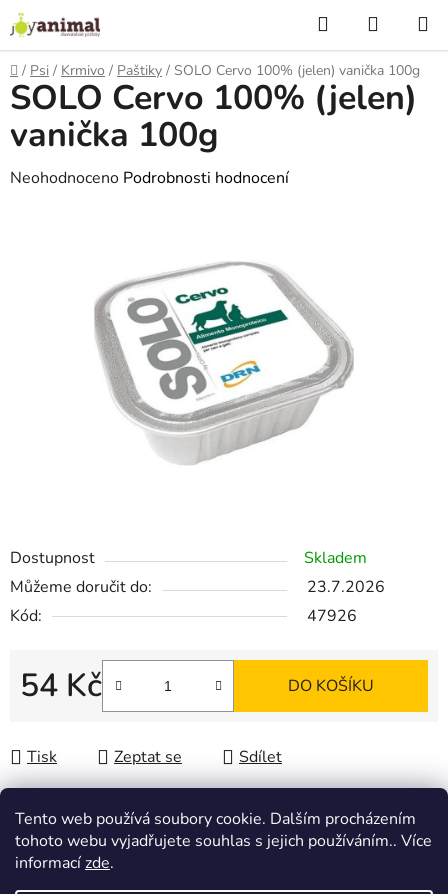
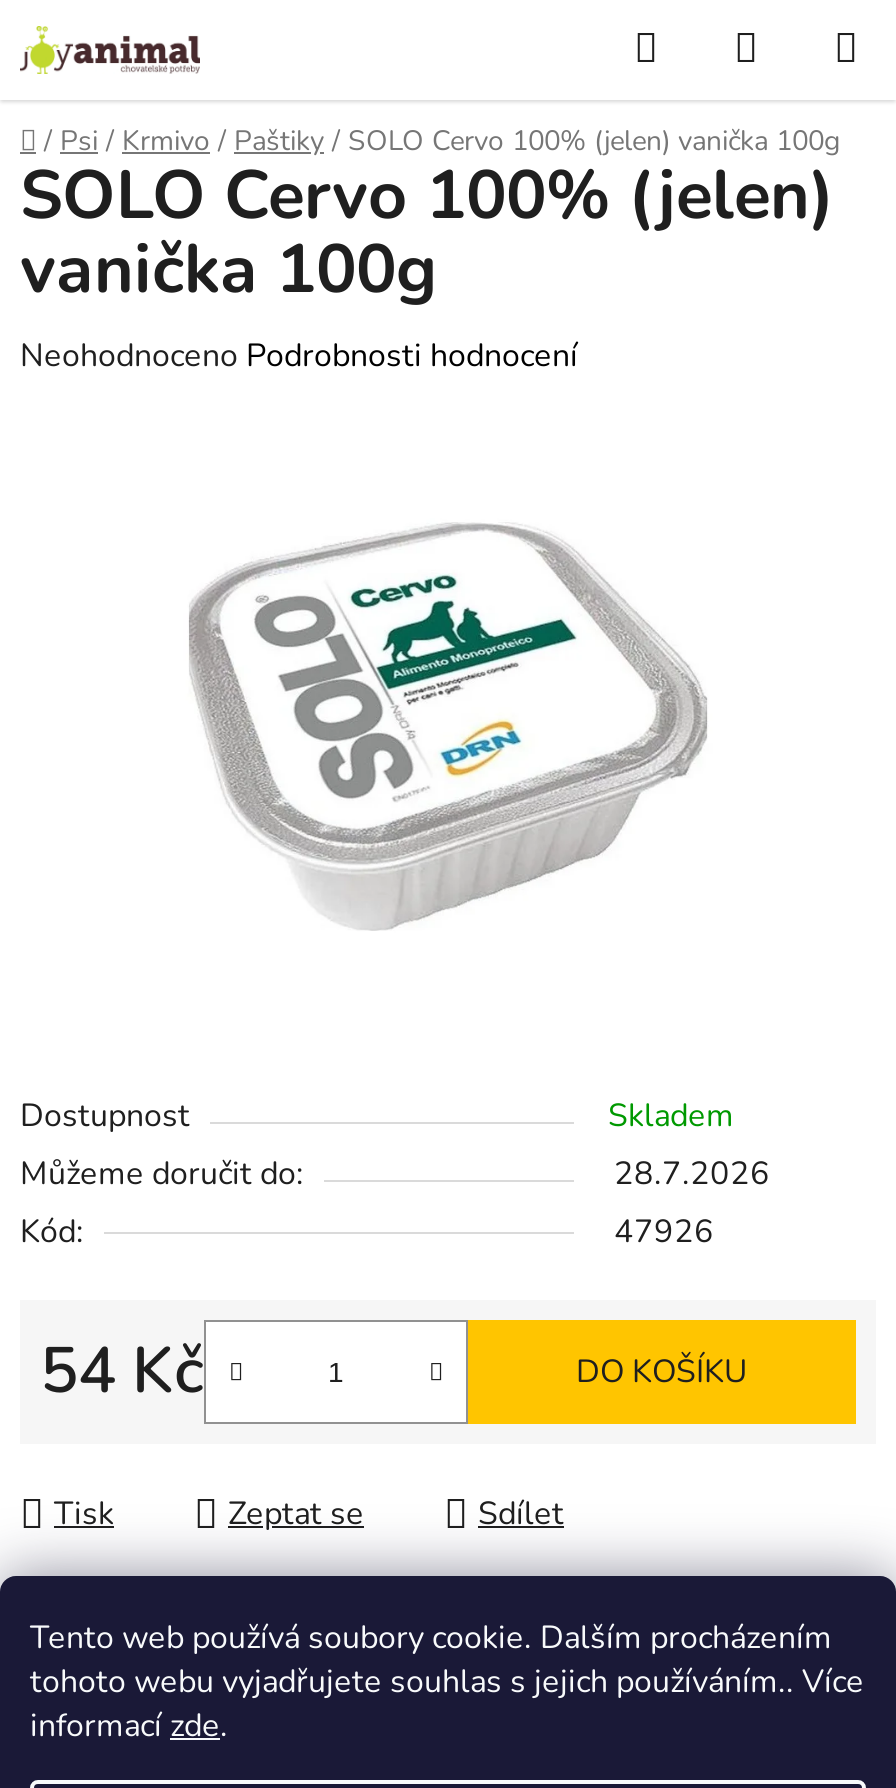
- 23.7.2026
+ 28.7.2026
